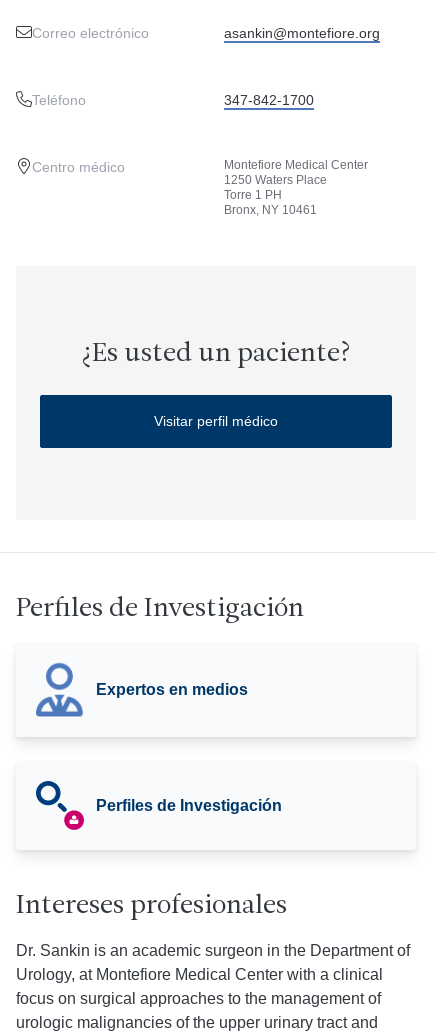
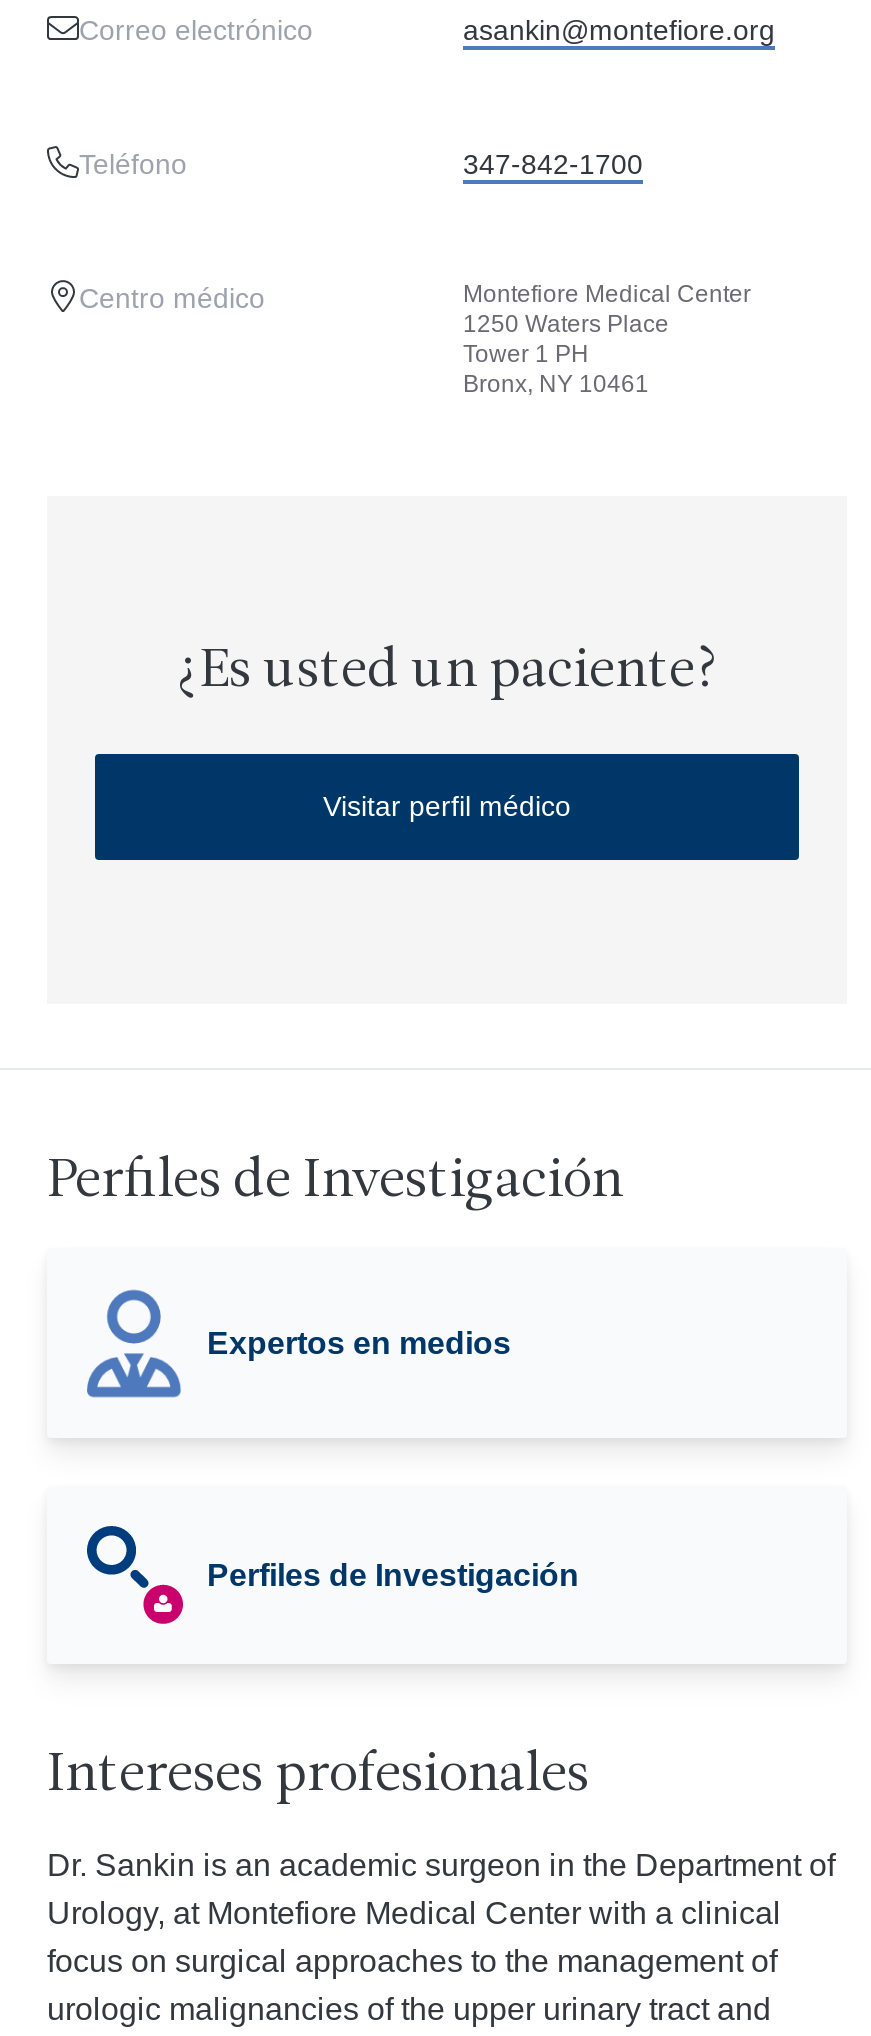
- Torre 1 PH
+ Tower 1 PH
